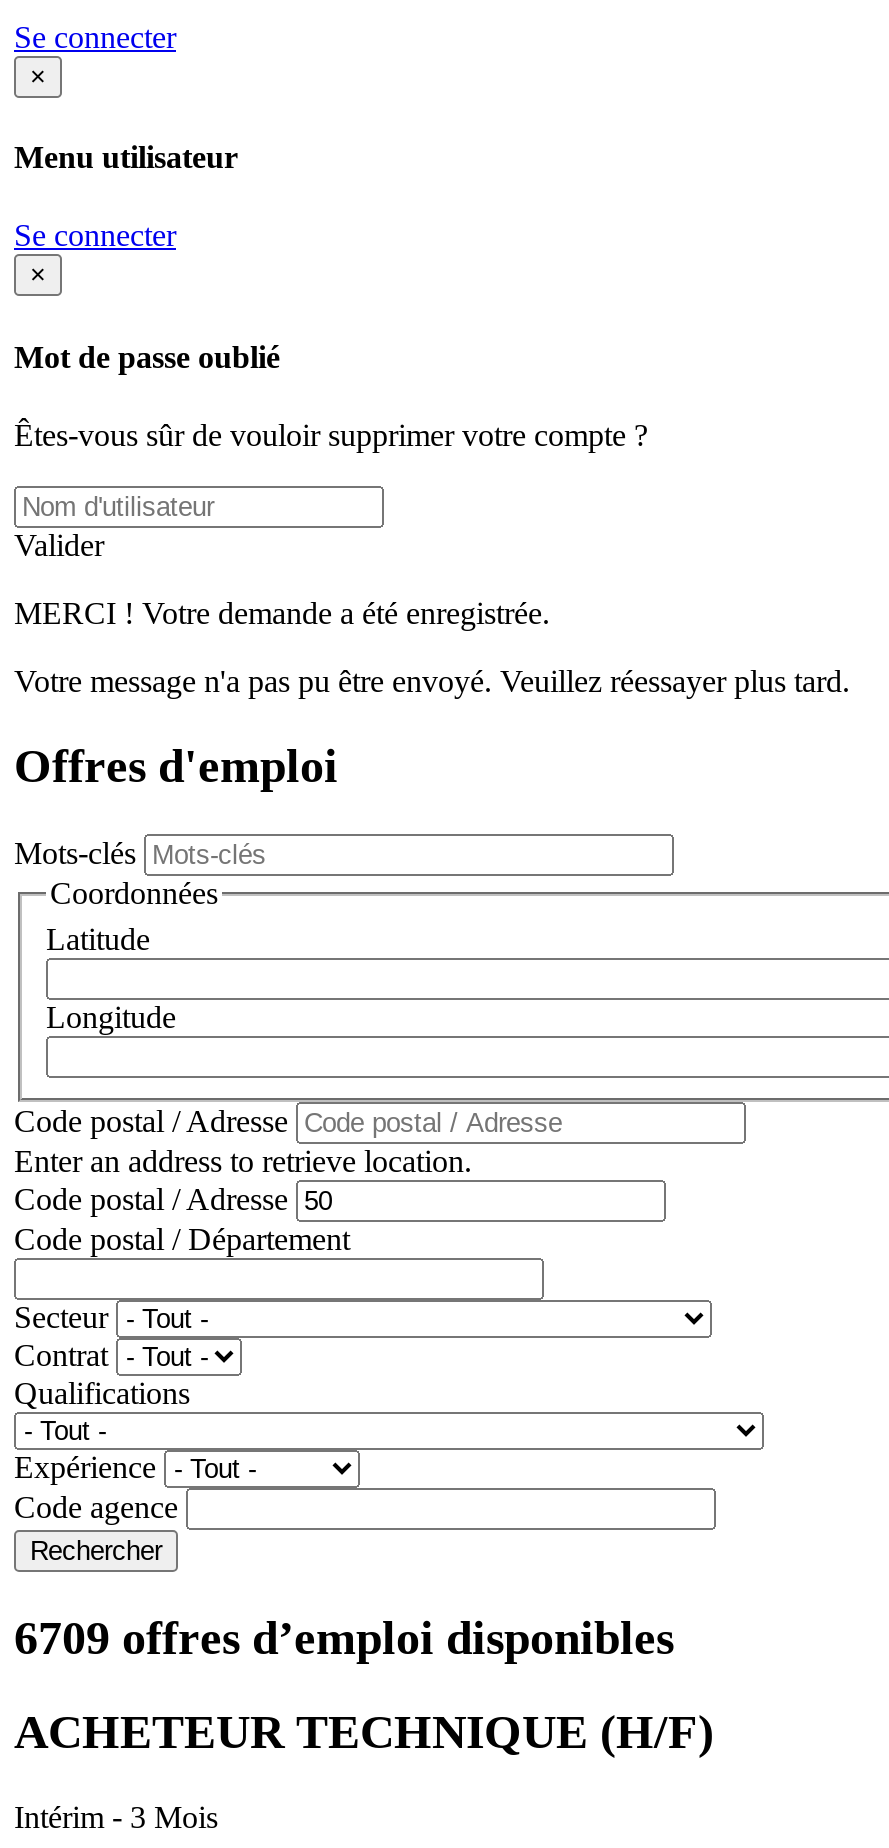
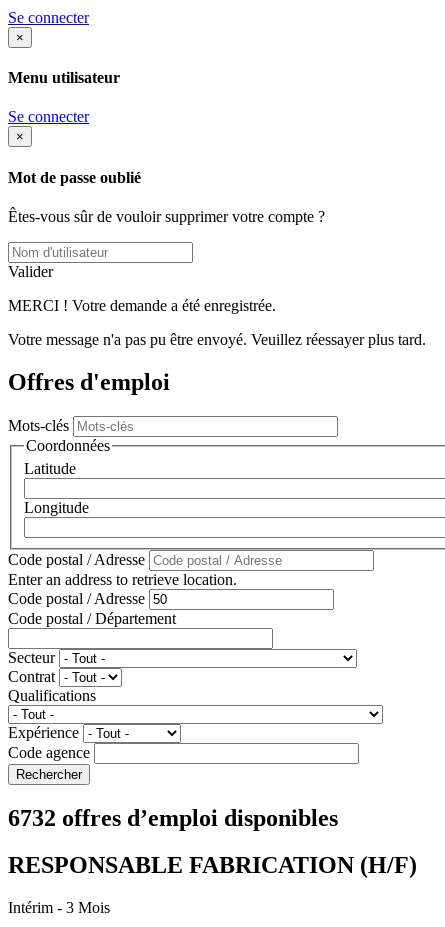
- 6709 offres d’emploi disponibles
+ 6732 offres d’emploi disponibles

- ACHETEUR TECHNIQUE (H/F)
+ RESPONSABLE FABRICATION (H/F)
